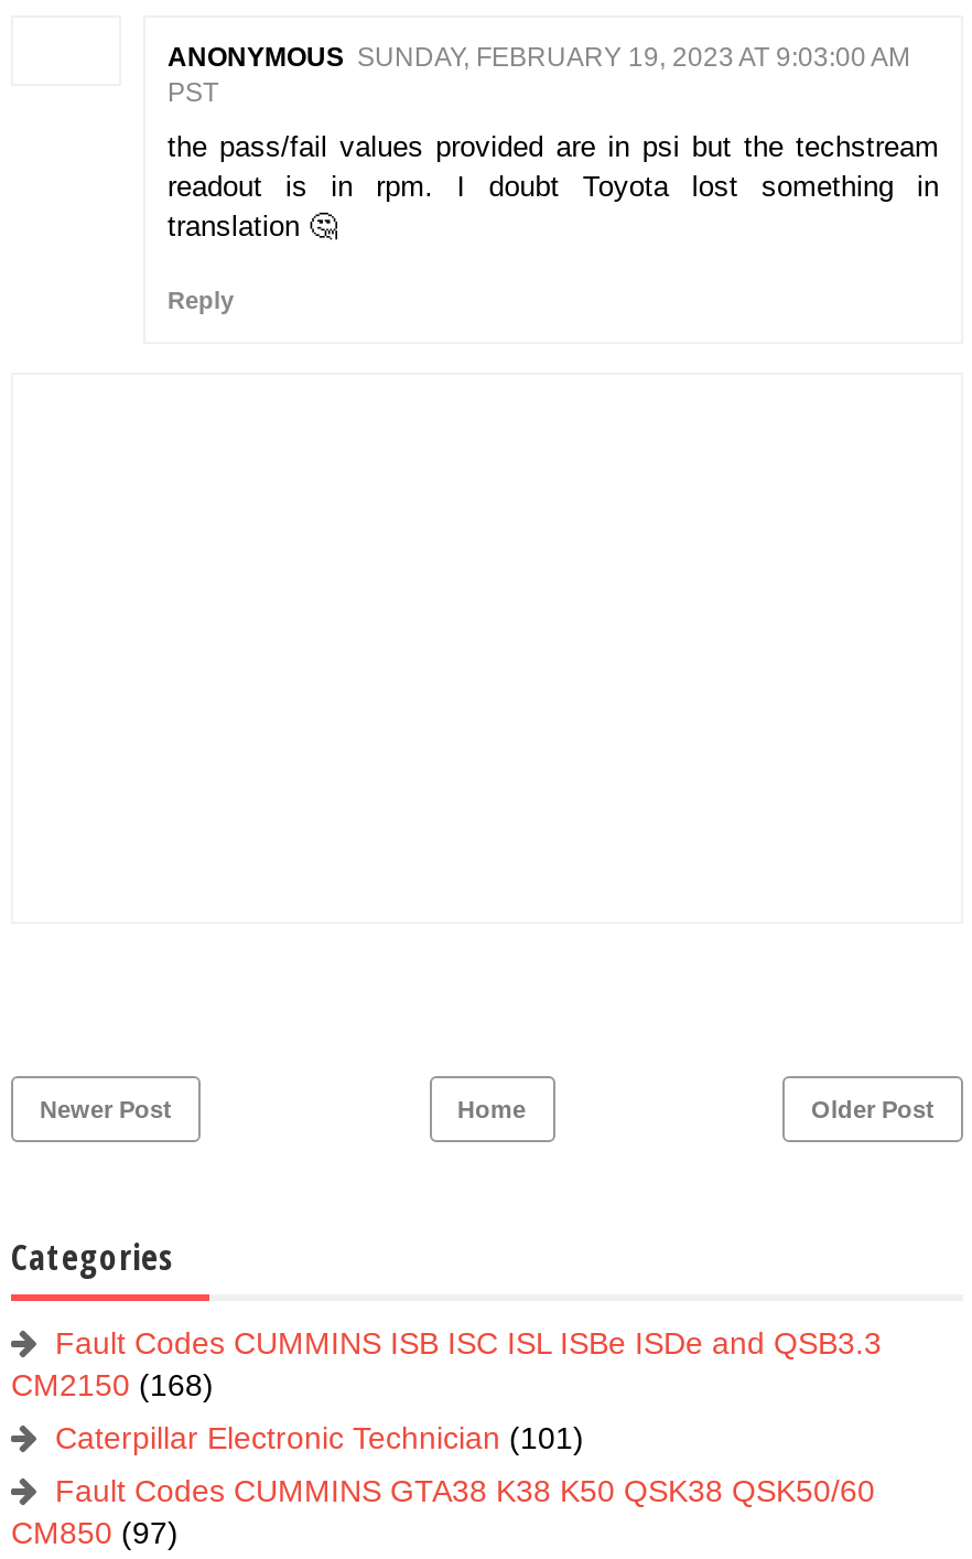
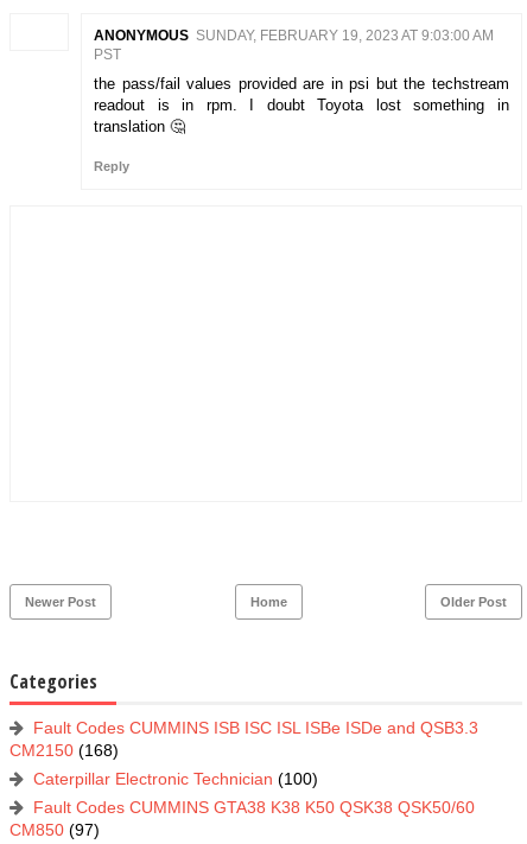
- Caterpillar Electronic Technician (101)
+ Caterpillar Electronic Technician (100)
